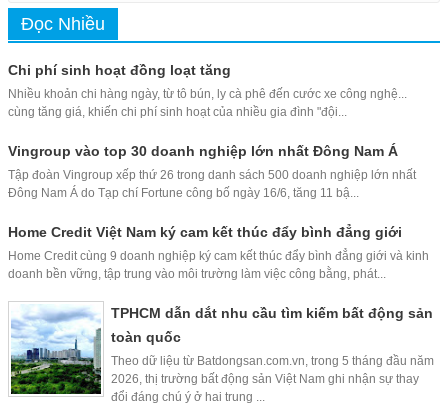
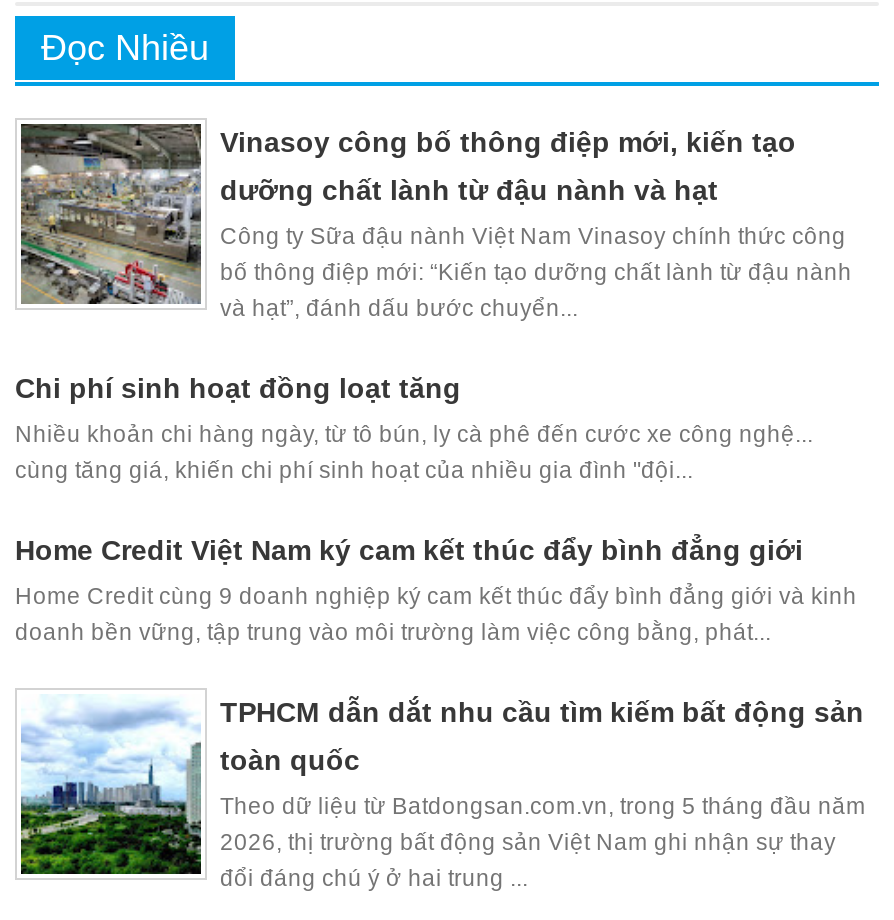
+ [image]
+ Vinasoy công bố thông điệp mới, kiến tạo
+ dưỡng chất lành từ đậu nành và hạt
+ Công ty Sữa đậu nành Việt Nam Vinasoy chính thức công
+ bố thông điệp mới: “Kiến tạo dưỡng chất lành từ đậu nành
+ và hạt”, đánh dấu bước chuyển...

moved down: Chi phí sinh hoạt đồng loạt tăng | Nhiều khoản chi hàng ngày, từ tô bún, ly cà phê đến cước xe công nghệ... | cùng tăng giá, khiến chi phí sinh hoạt của nhiều gia đình "đội...

- Vingroup vào top 30 doanh nghiệp lớn nhất Đông Nam Á
- Tập đoàn Vingroup xếp thứ 26 trong danh sách 500 doanh nghiệp lớn nhất
- Đông Nam Á do Tạp chí Fortune công bố ngày 16/6, tăng 11 bậ...
